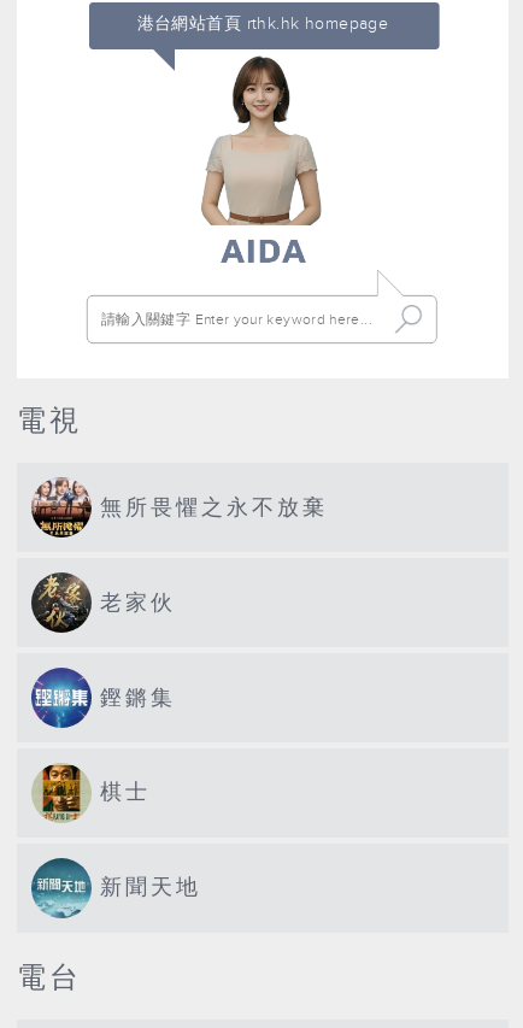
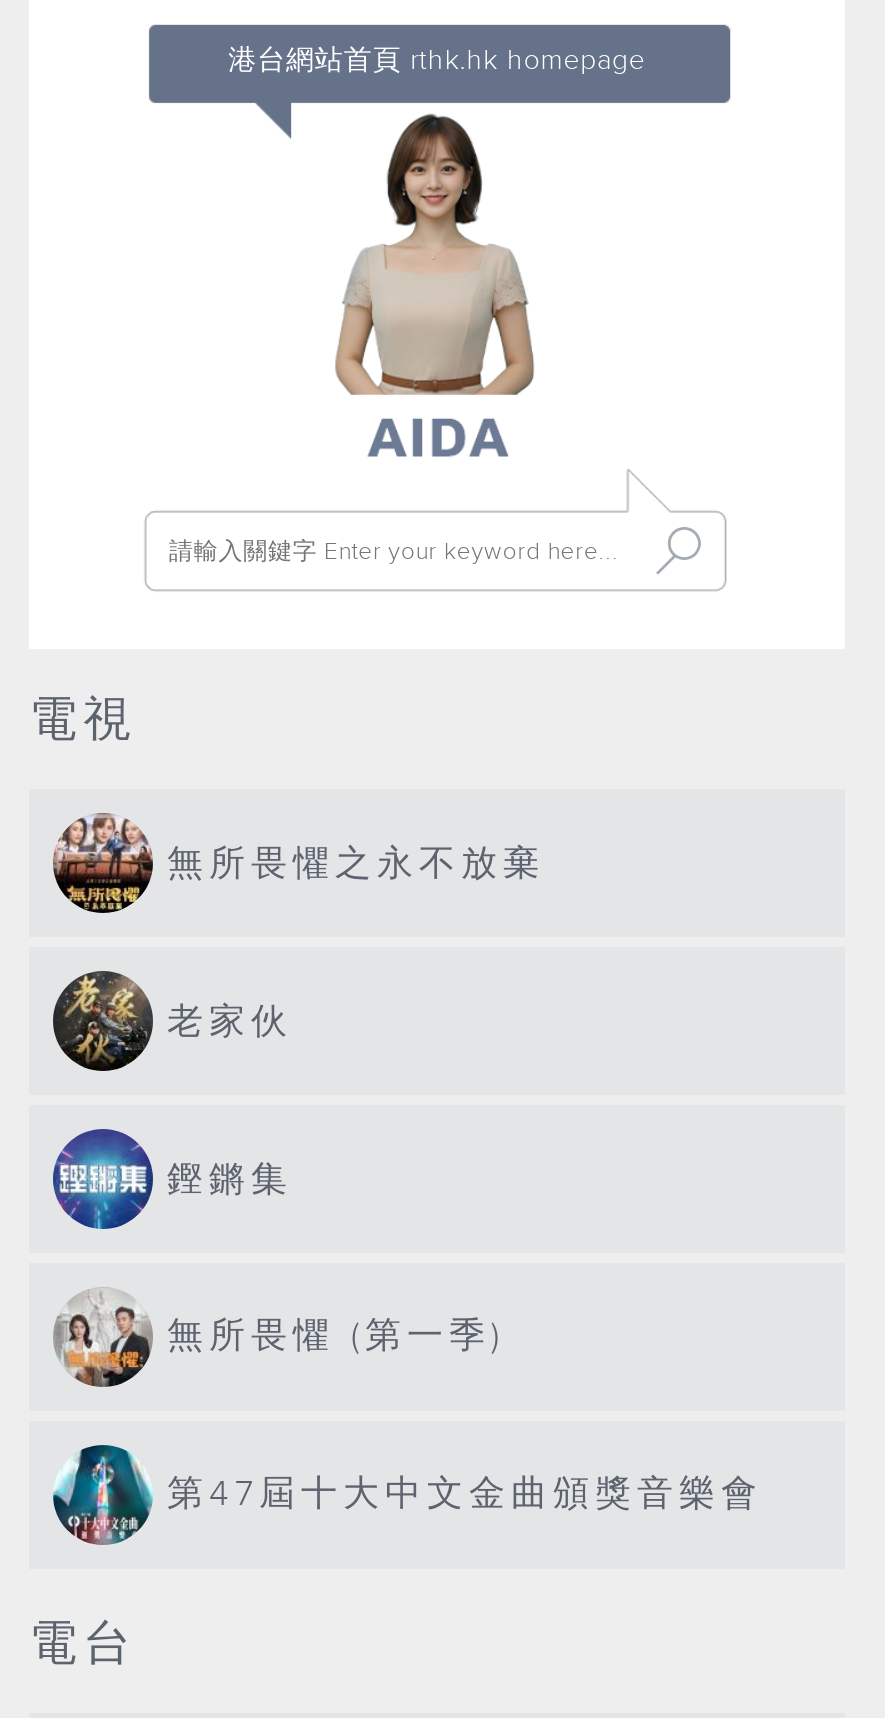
- [image]
- 棋士
+ [image]
+ 無所畏懼 (第一季)

- [image]
- 新聞天地
+ [image]
+ 第47屆十大中文金曲頒獎音樂會
